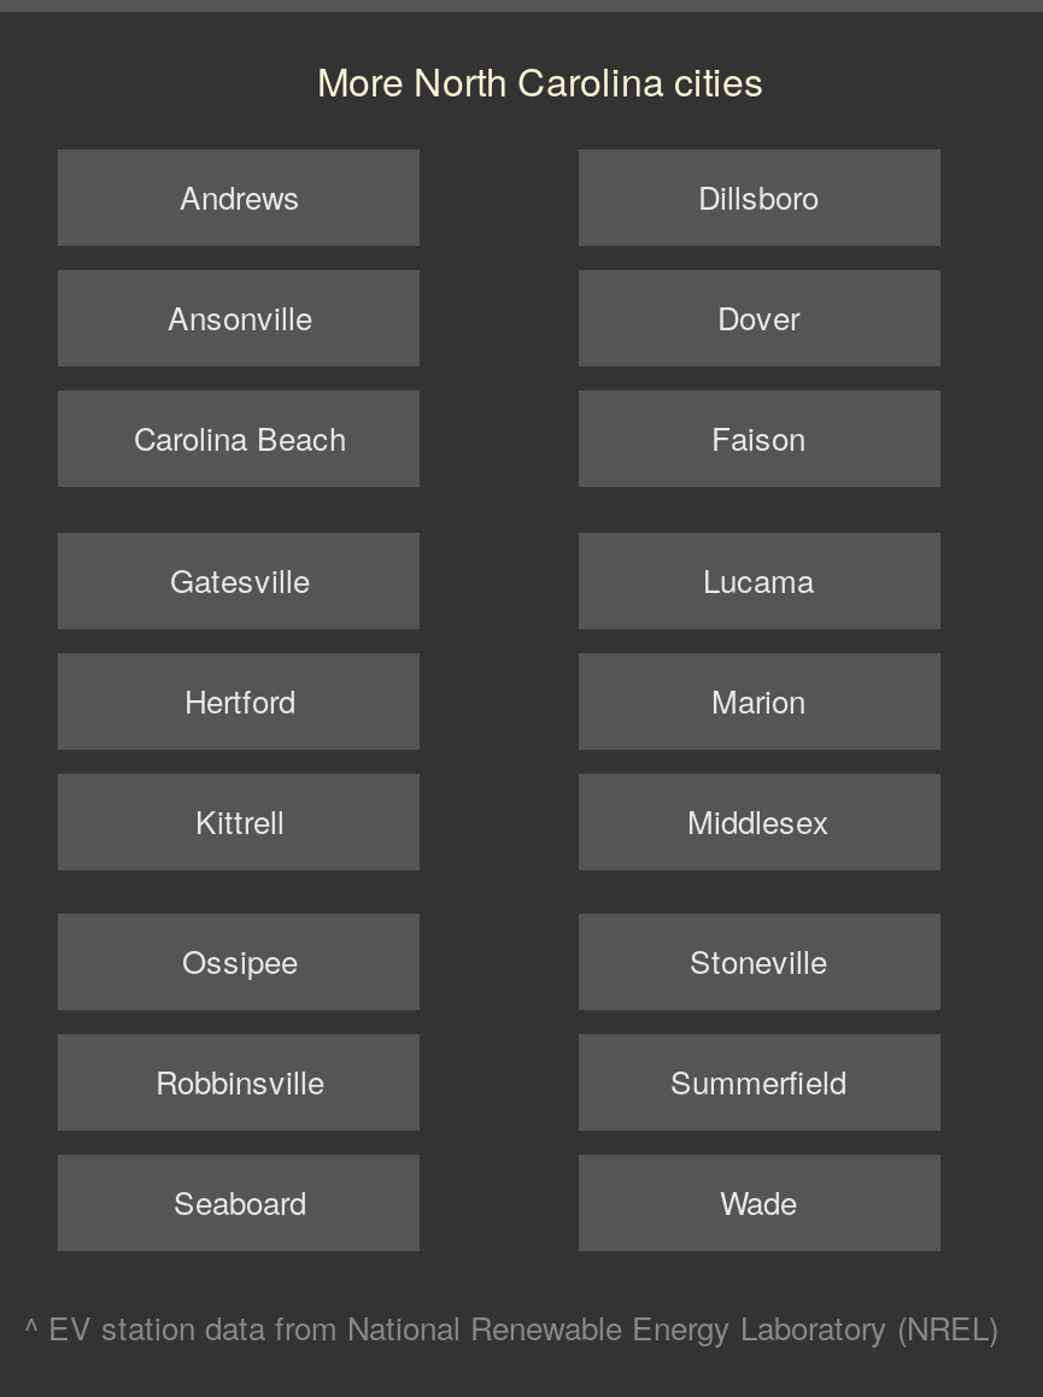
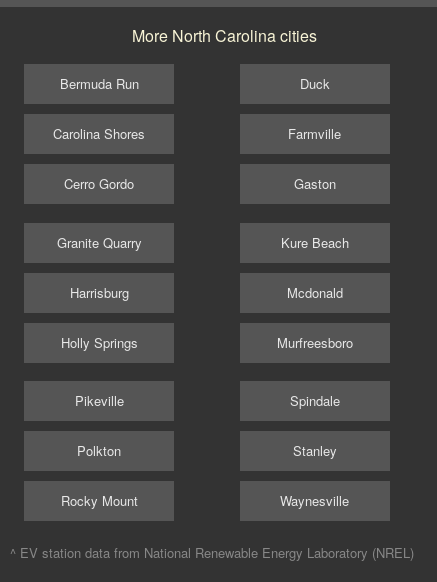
- Andrews
+ Bermuda Run

- Dillsboro
+ Duck

- Ansonville
+ Carolina Shores

- Dover
+ Farmville

- Carolina Beach
+ Cerro Gordo

- Faison
+ Gaston

- Gatesville
+ Granite Quarry

- Lucama
+ Kure Beach

- Hertford
+ Harrisburg

- Marion
+ Mcdonald

- Kittrell
+ Holly Springs

- Middlesex
+ Murfreesboro

- Ossipee
+ Pikeville

- Stoneville
+ Spindale

- Robbinsville
+ Polkton

- Summerfield
+ Stanley

- Seaboard
+ Rocky Mount

- Wade
+ Waynesville
